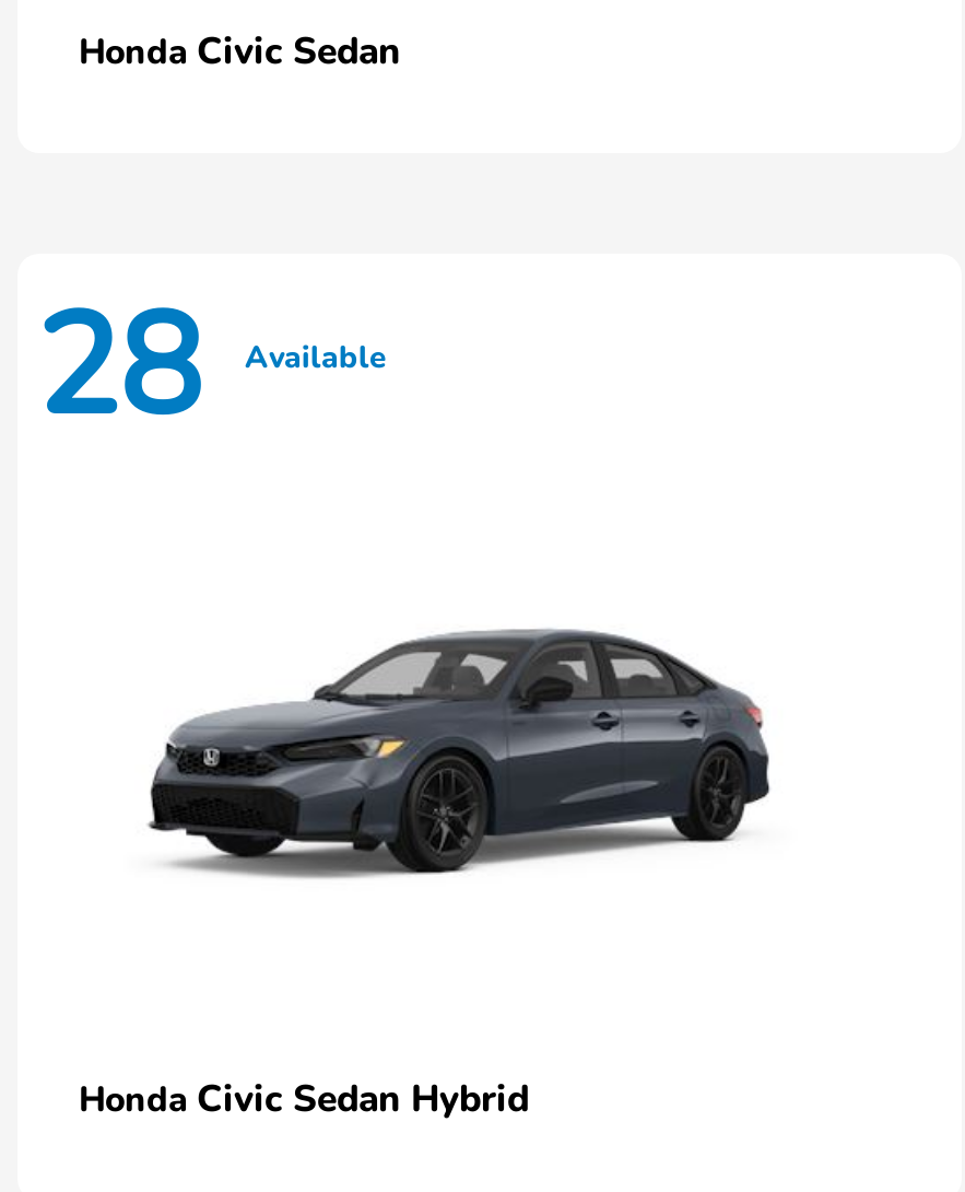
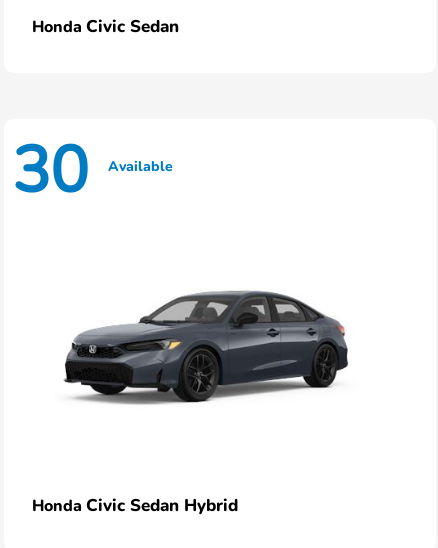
- 28 Available
+ 30 Available
